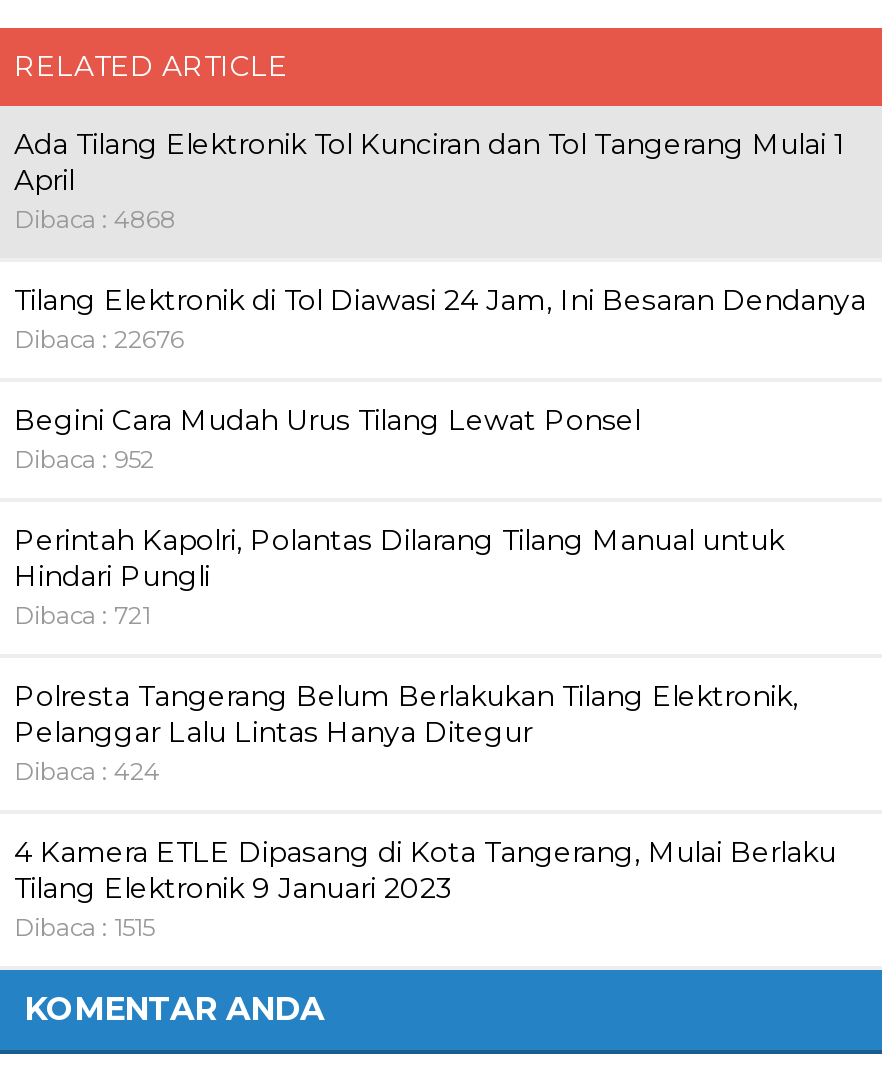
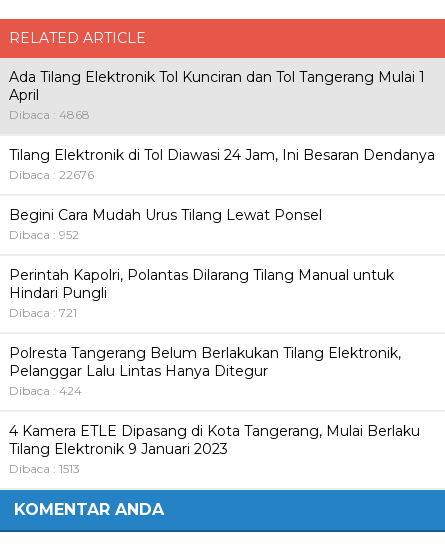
- Dibaca : 1515
+ Dibaca : 1513
